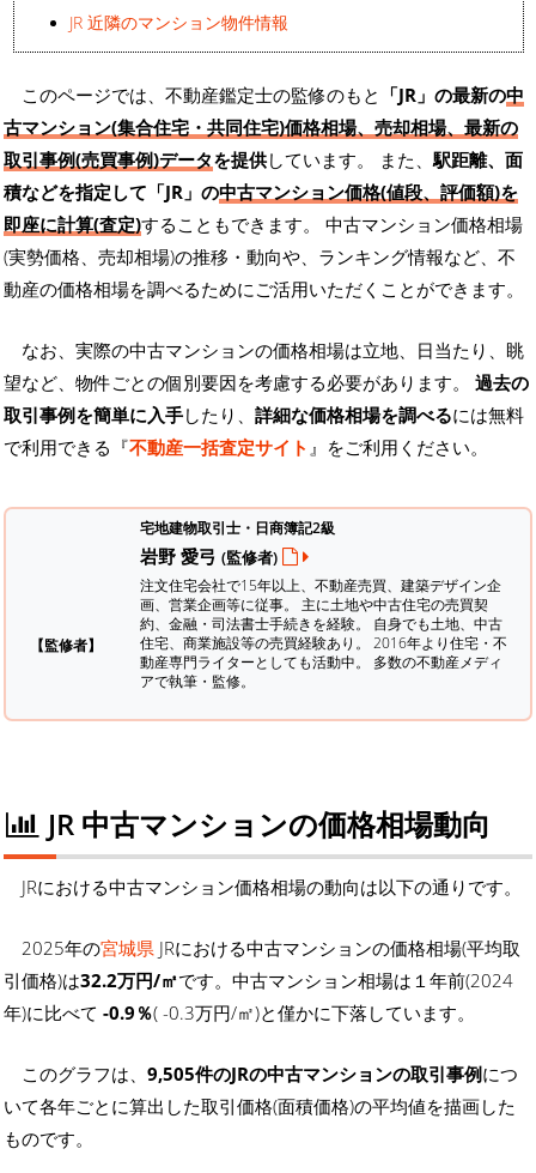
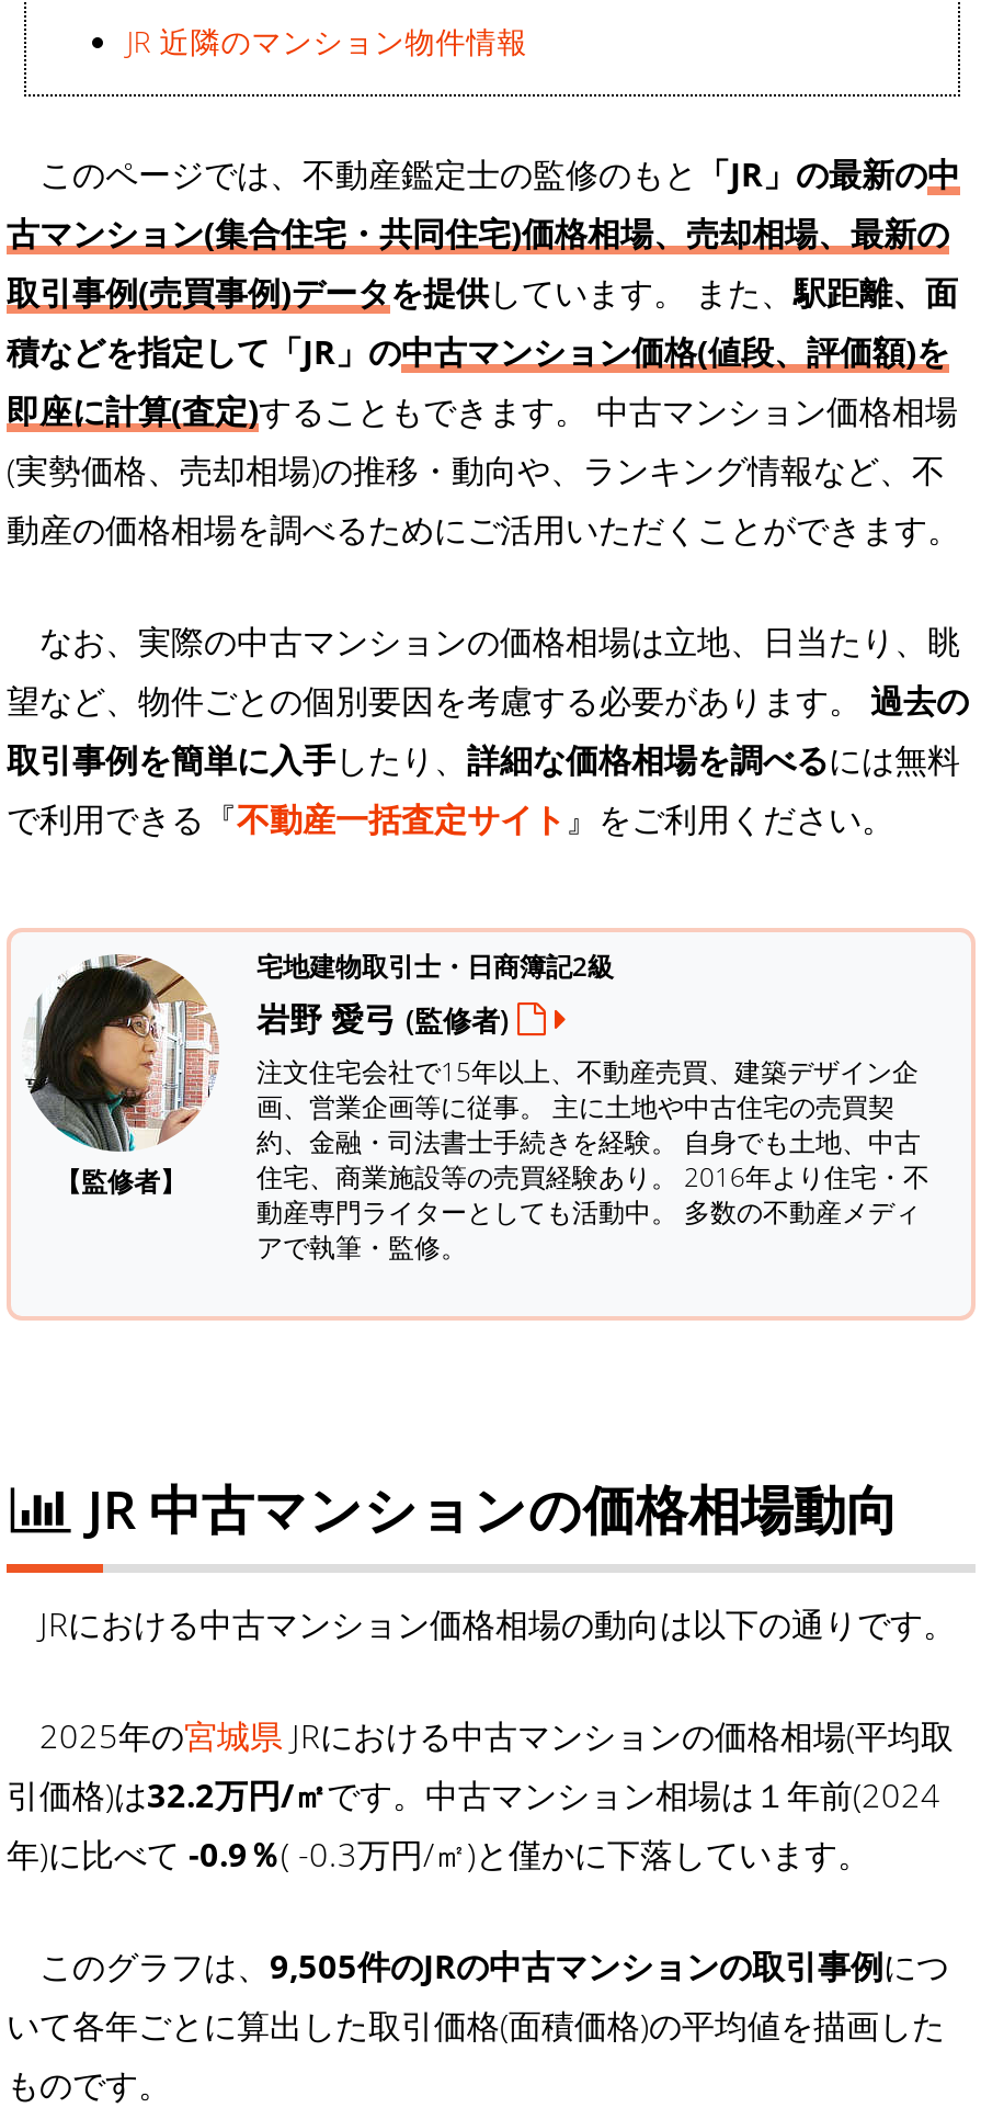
+ [image]
